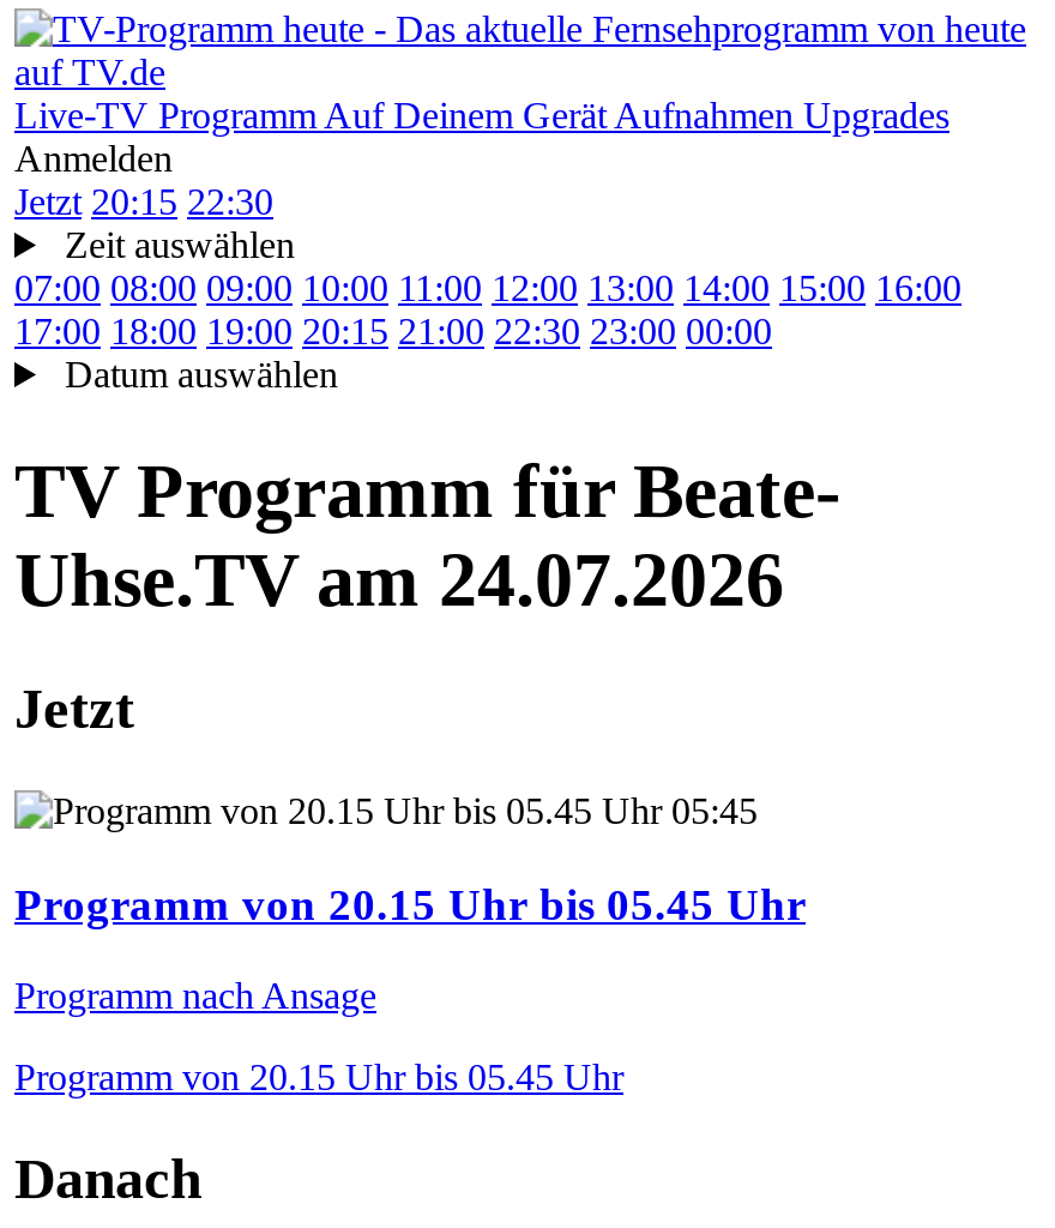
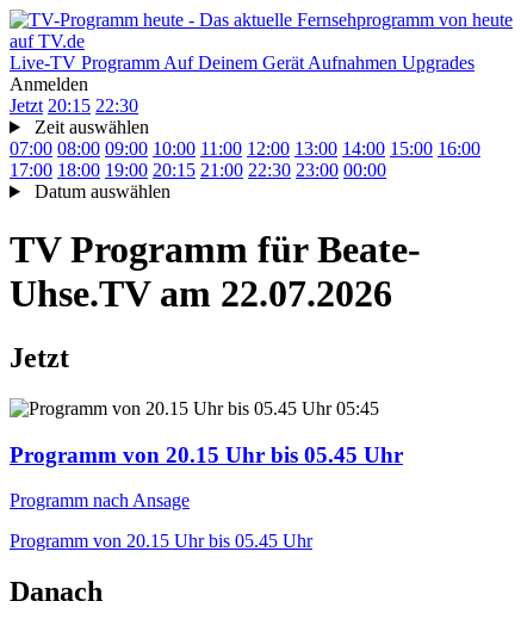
- Uhse.TV am 24.07.2026
+ Uhse.TV am 22.07.2026
